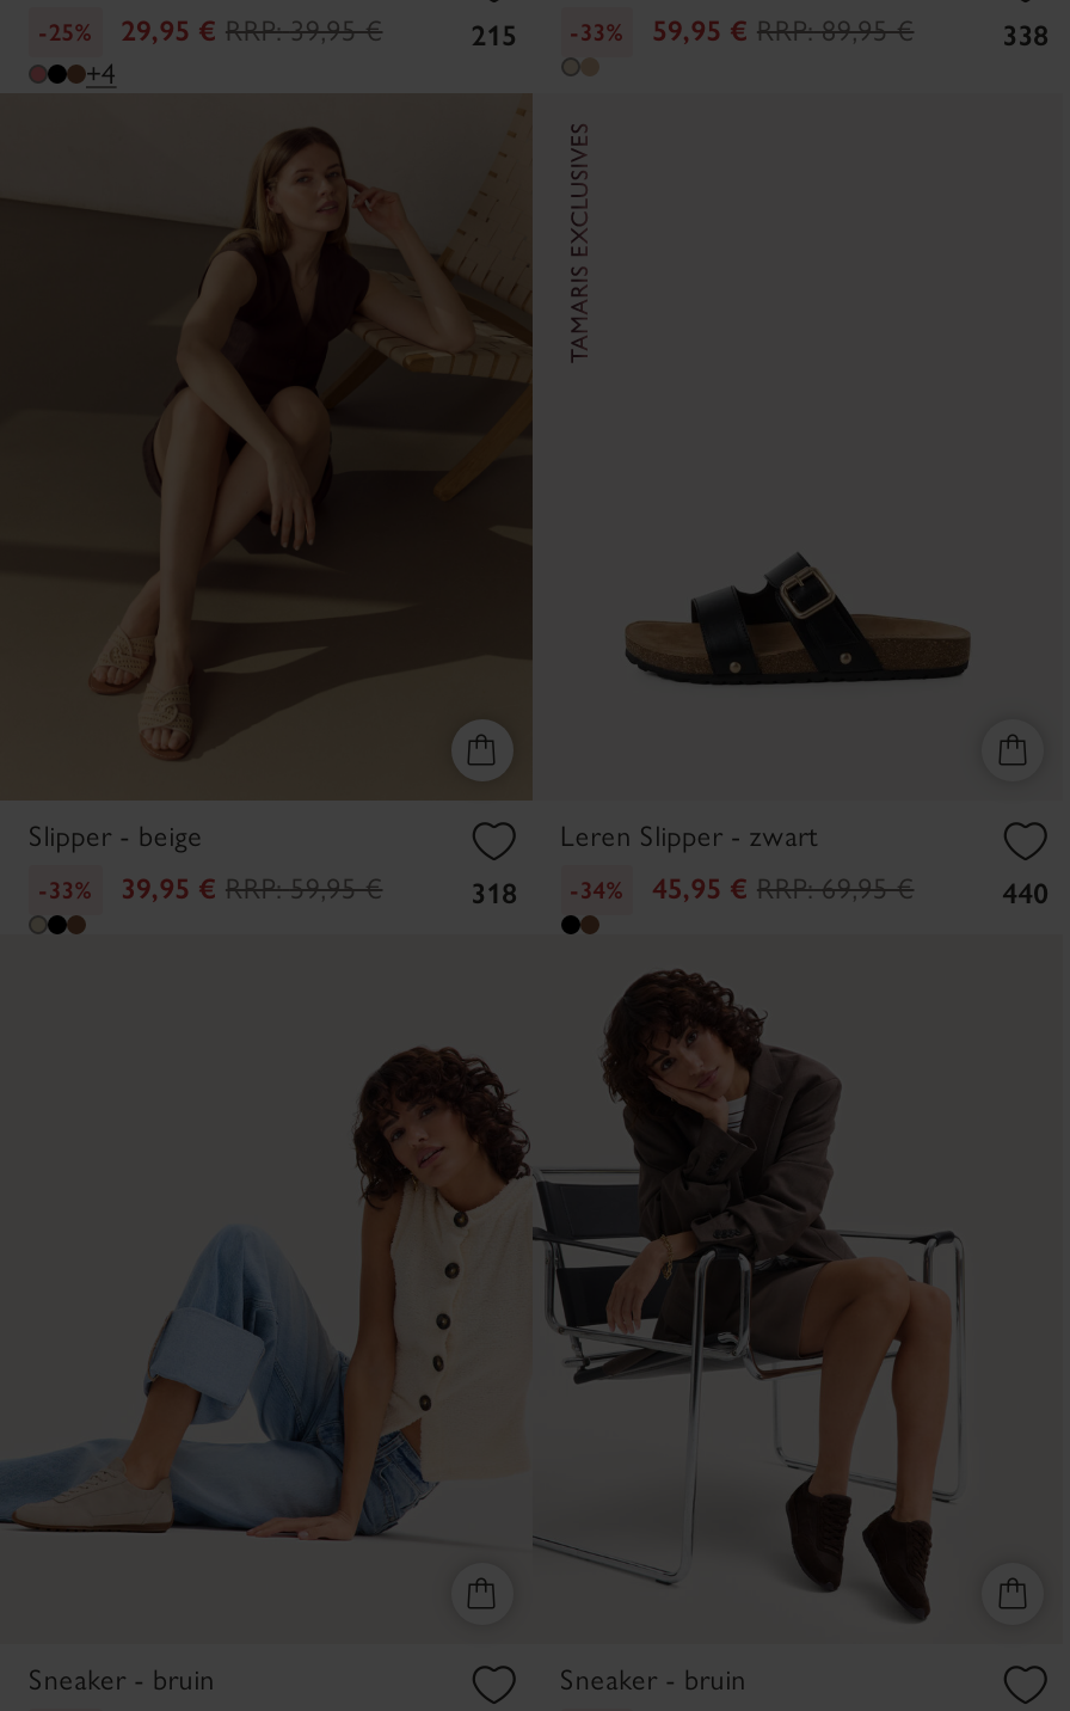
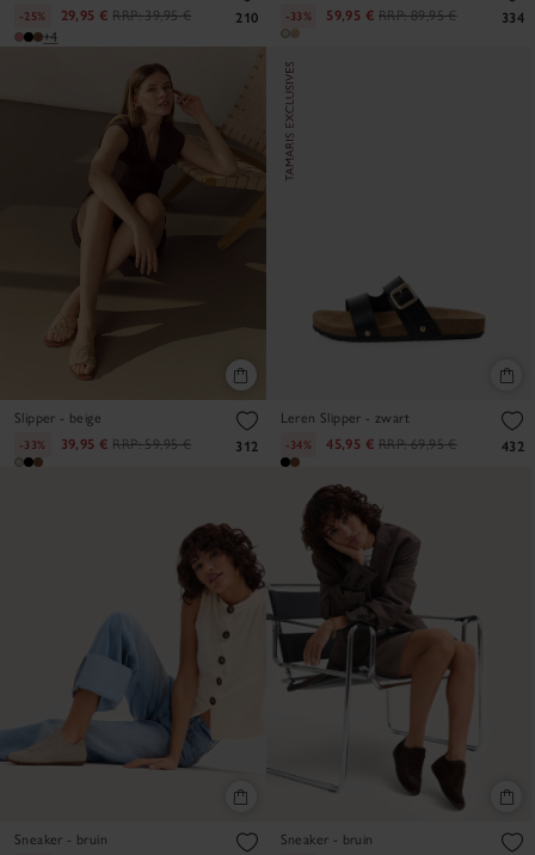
- 215
+ 210

- 338
+ 334

- 318
+ 312

- 440
+ 432
